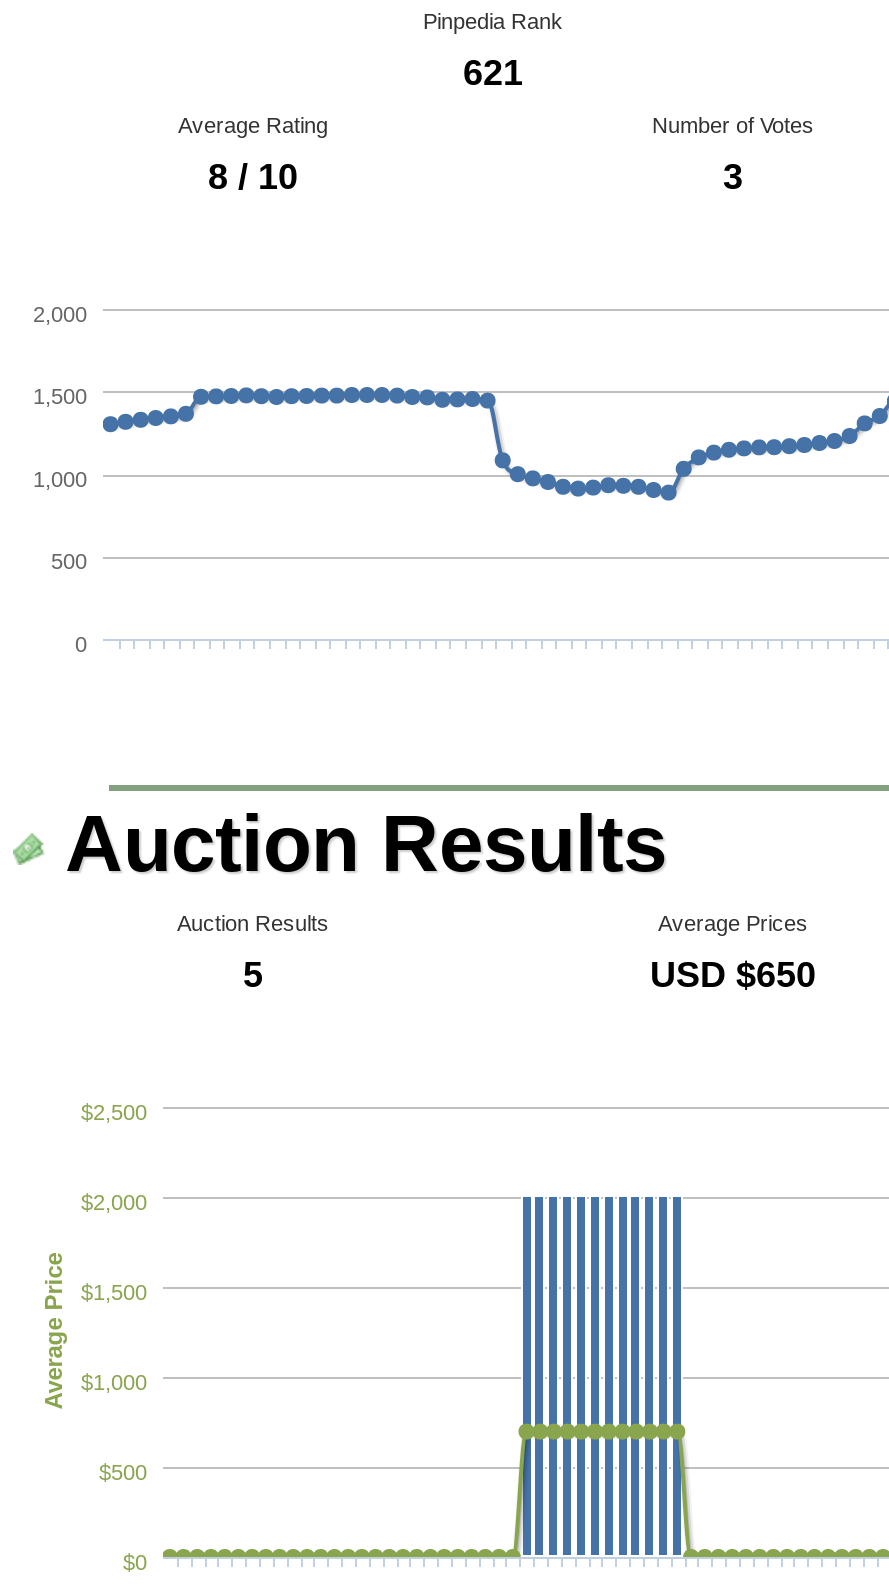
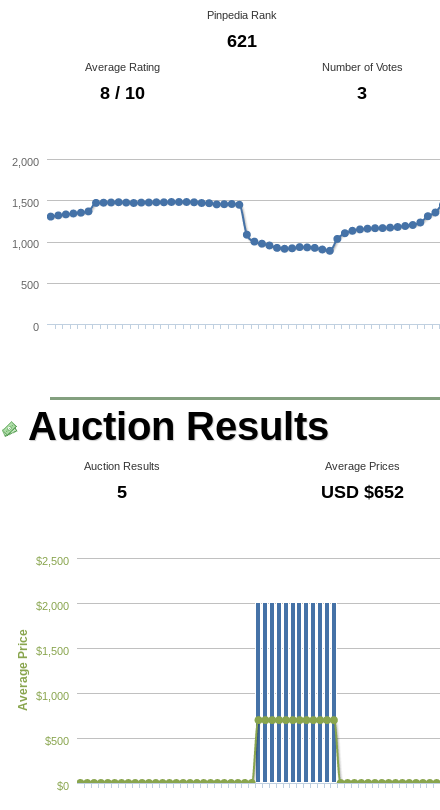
- USD $650
+ USD $652
